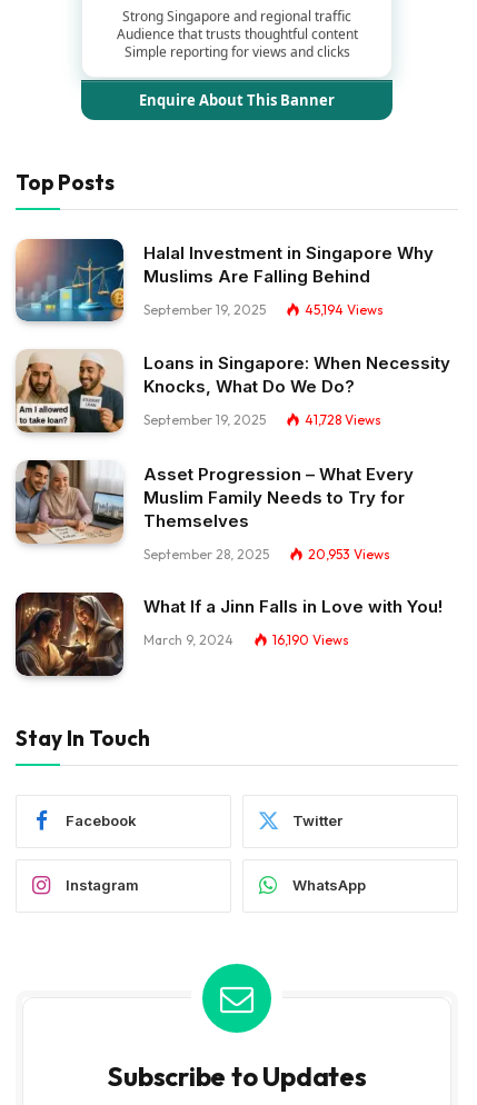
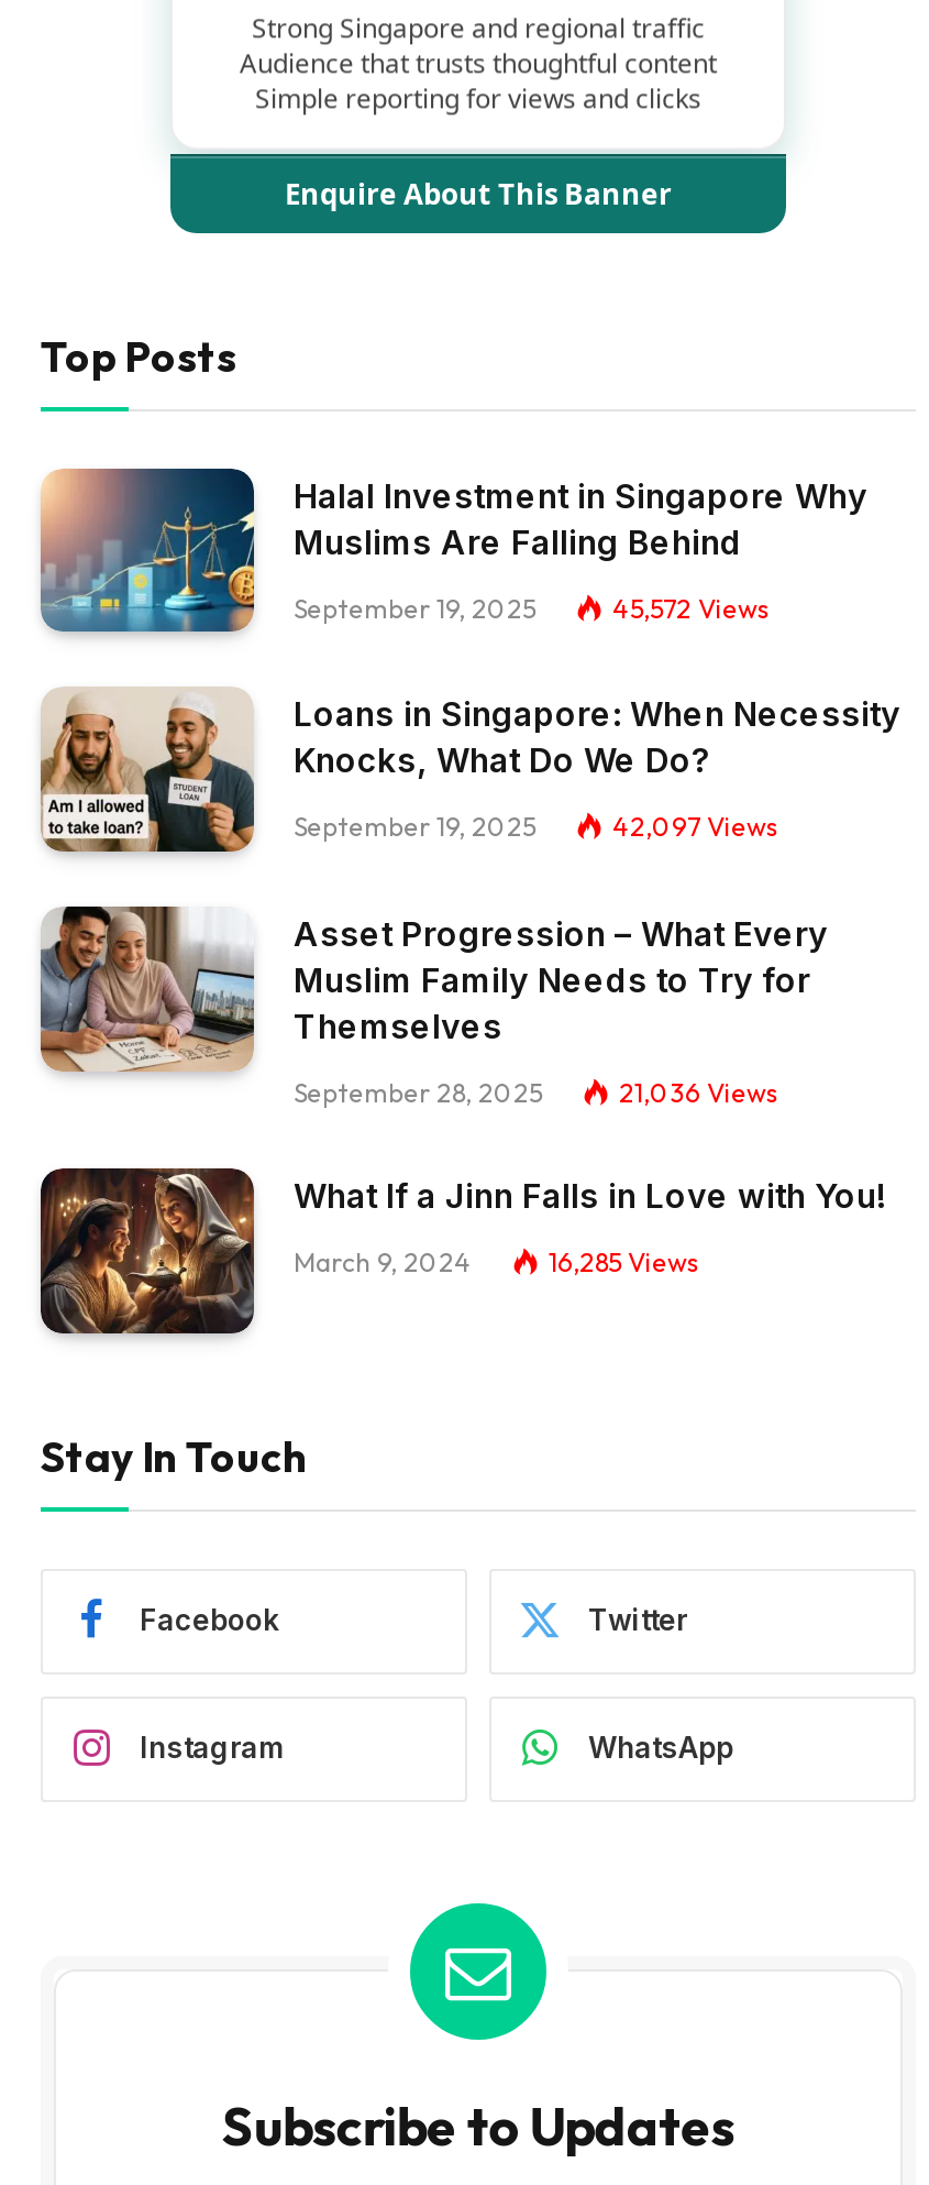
- 45,194 Views
+ 45,572 Views

- 41,728 Views
+ 42,097 Views

- 20,953 Views
+ 21,036 Views

- 16,190 Views
+ 16,285 Views
